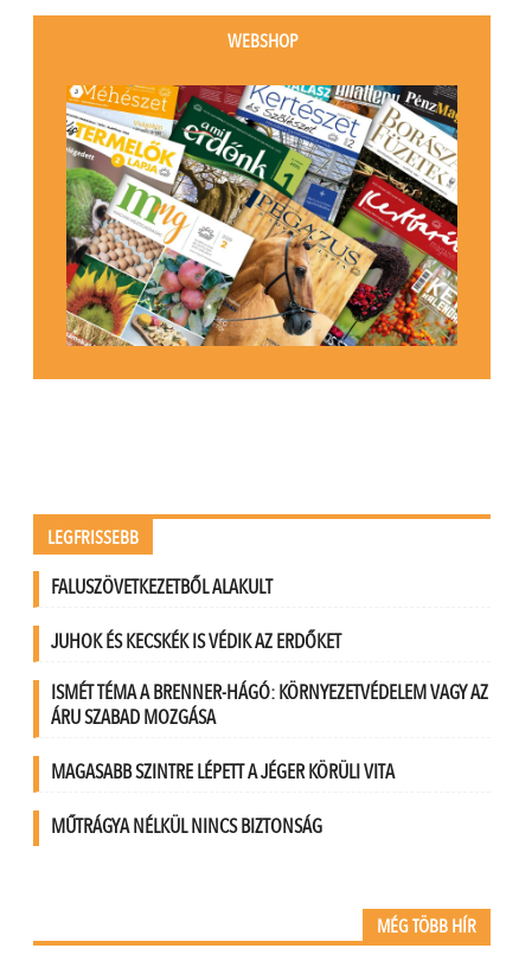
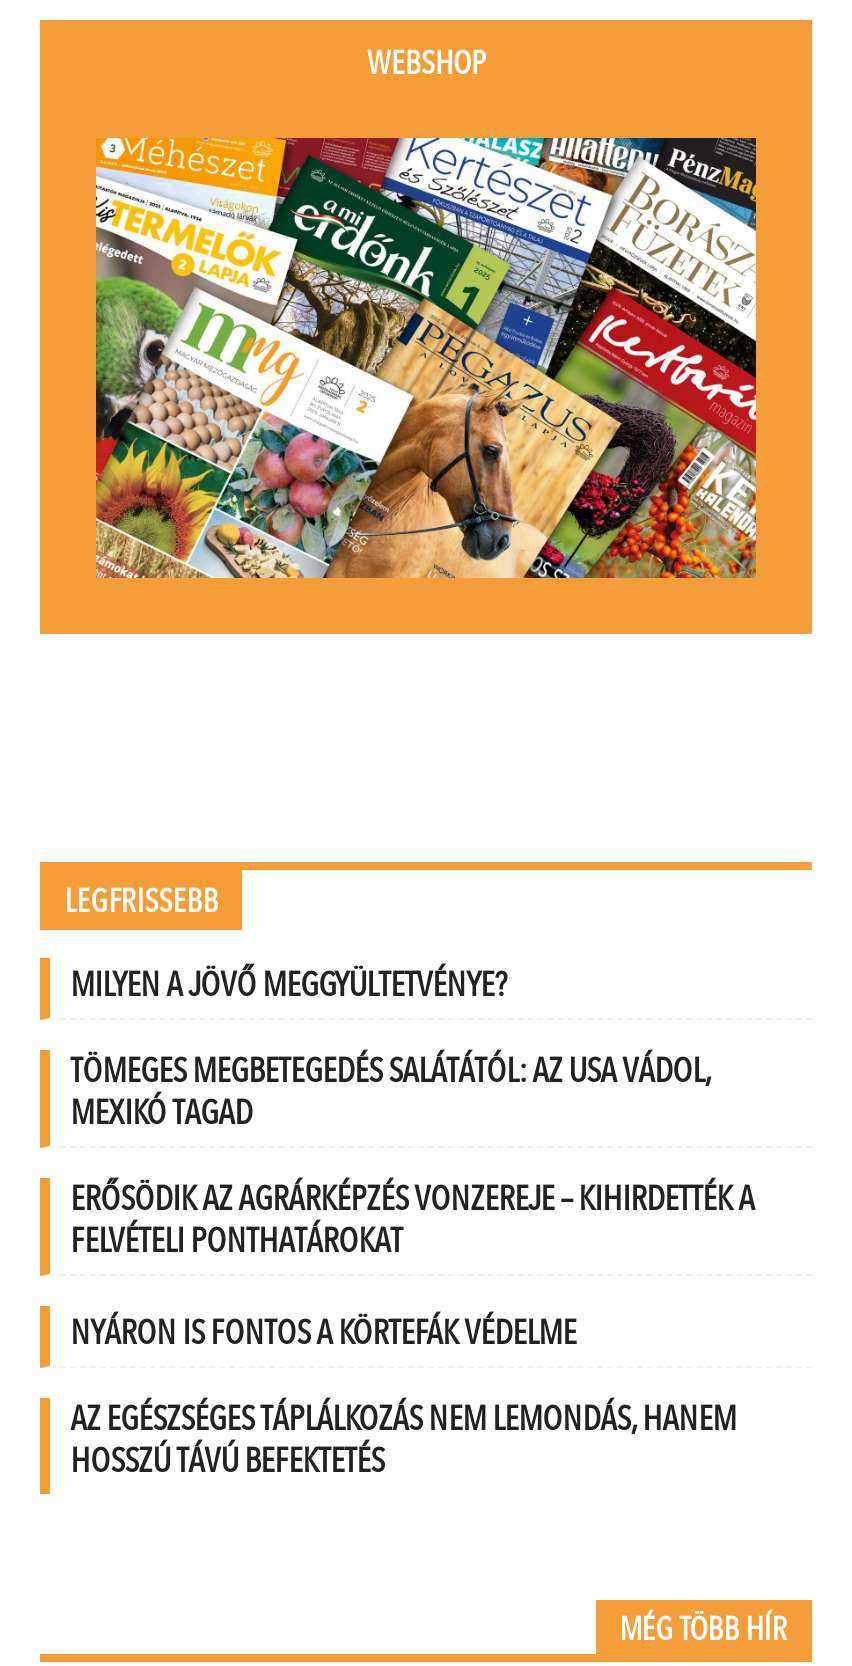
- FALUSZÖVETKEZETBŐL ALAKULT
+ MILYEN A JÖVŐ MEGGYÜLTETVÉNYE?

- JUHOK ÉS KECSKÉK IS VÉDIK AZ ERDŐKET
+ TÖMEGES MEGBETEGEDÉS SALÁTÁTÓL: AZ USA VÁDOL,
+ MEXIKÓ TAGAD

- ISMÉT TÉMA A BRENNER-HÁGÓ: KÖRNYEZETVÉDELEM VAGY AZ
- ÁRU SZABAD MOZGÁSA
+ ERŐSÖDIK AZ AGRÁRKÉPZÉS VONZEREJE – KIHIRDETTÉK A
+ FELVÉTELI PONTHATÁROKAT

- MAGASABB SZINTRE LÉPETT A JÉGER KÖRÜLI VITA
+ NYÁRON IS FONTOS A KÖRTEFÁK VÉDELME

- MŰTRÁGYA NÉLKÜL NINCS BIZTONSÁG
+ AZ EGÉSZSÉGES TÁPLÁLKOZÁS NEM LEMONDÁS, HANEM
+ HOSSZÚ TÁVÚ BEFEKTETÉS
